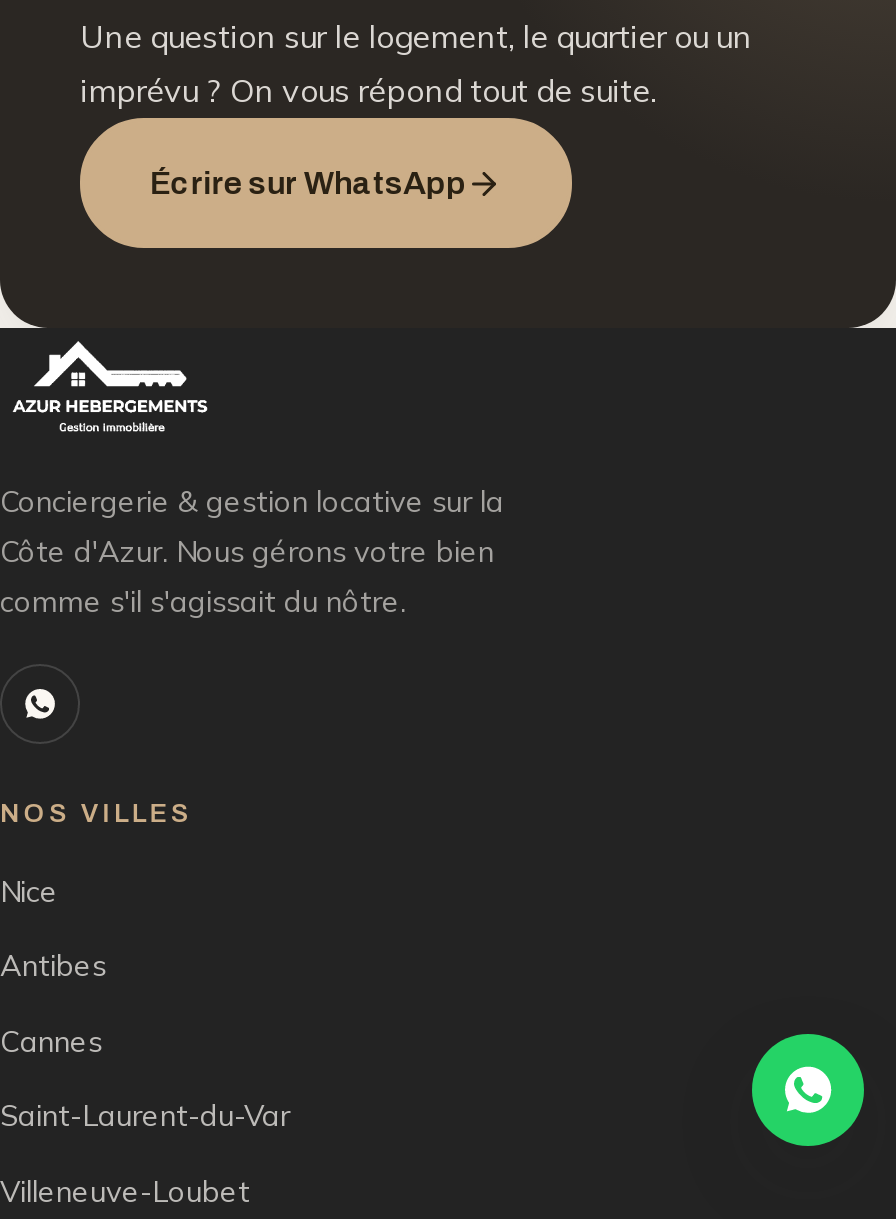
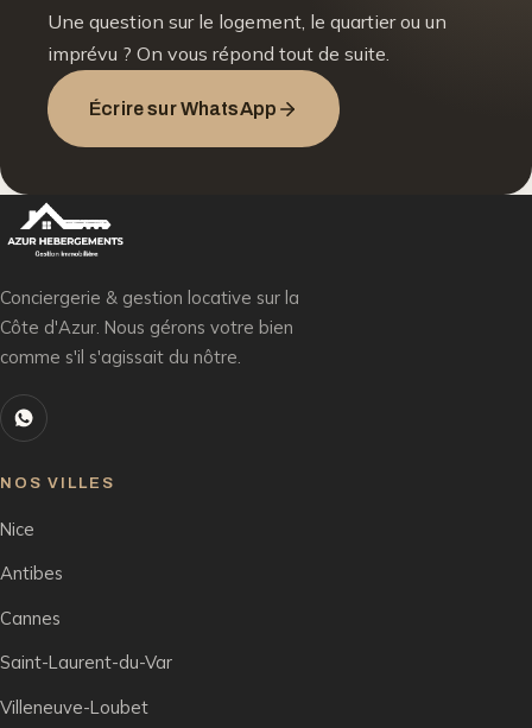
- [image]
